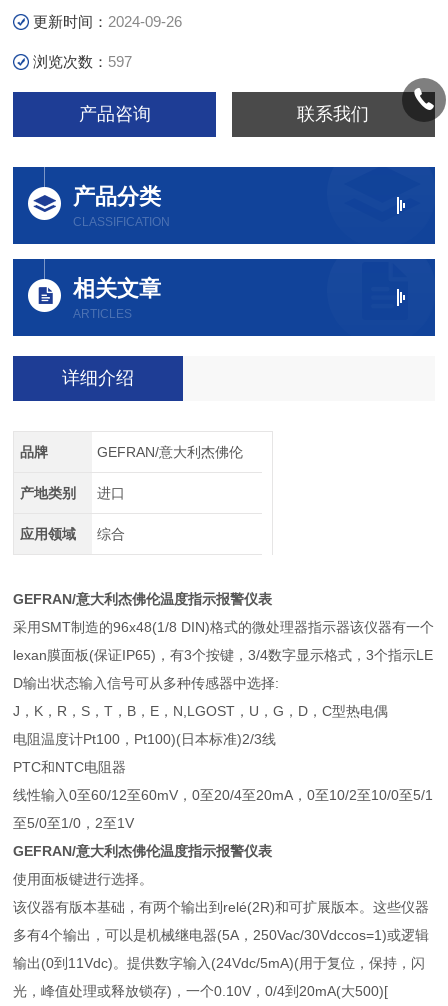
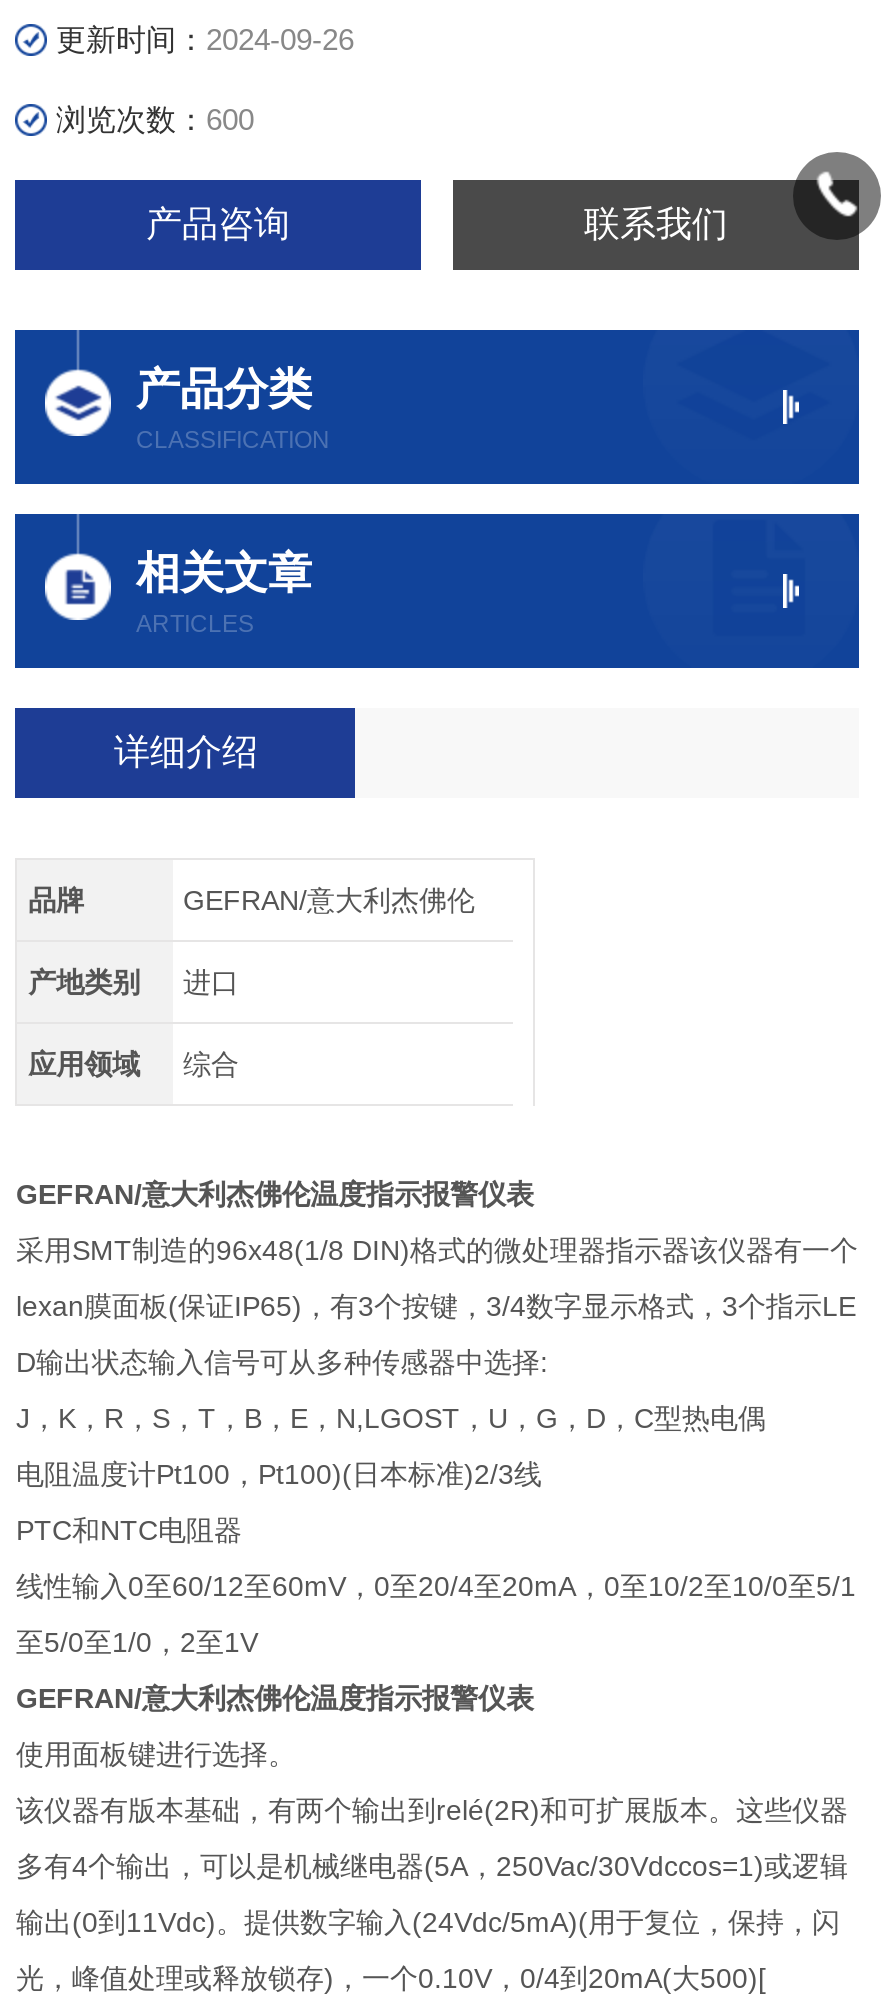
- 浏览次数：597
+ 浏览次数：600
